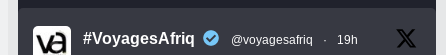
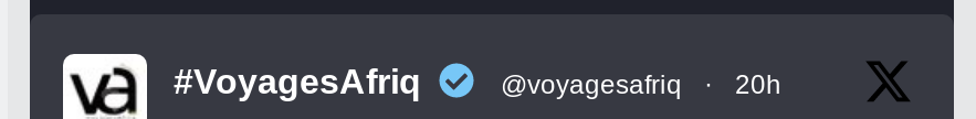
- 19h
+ 20h
